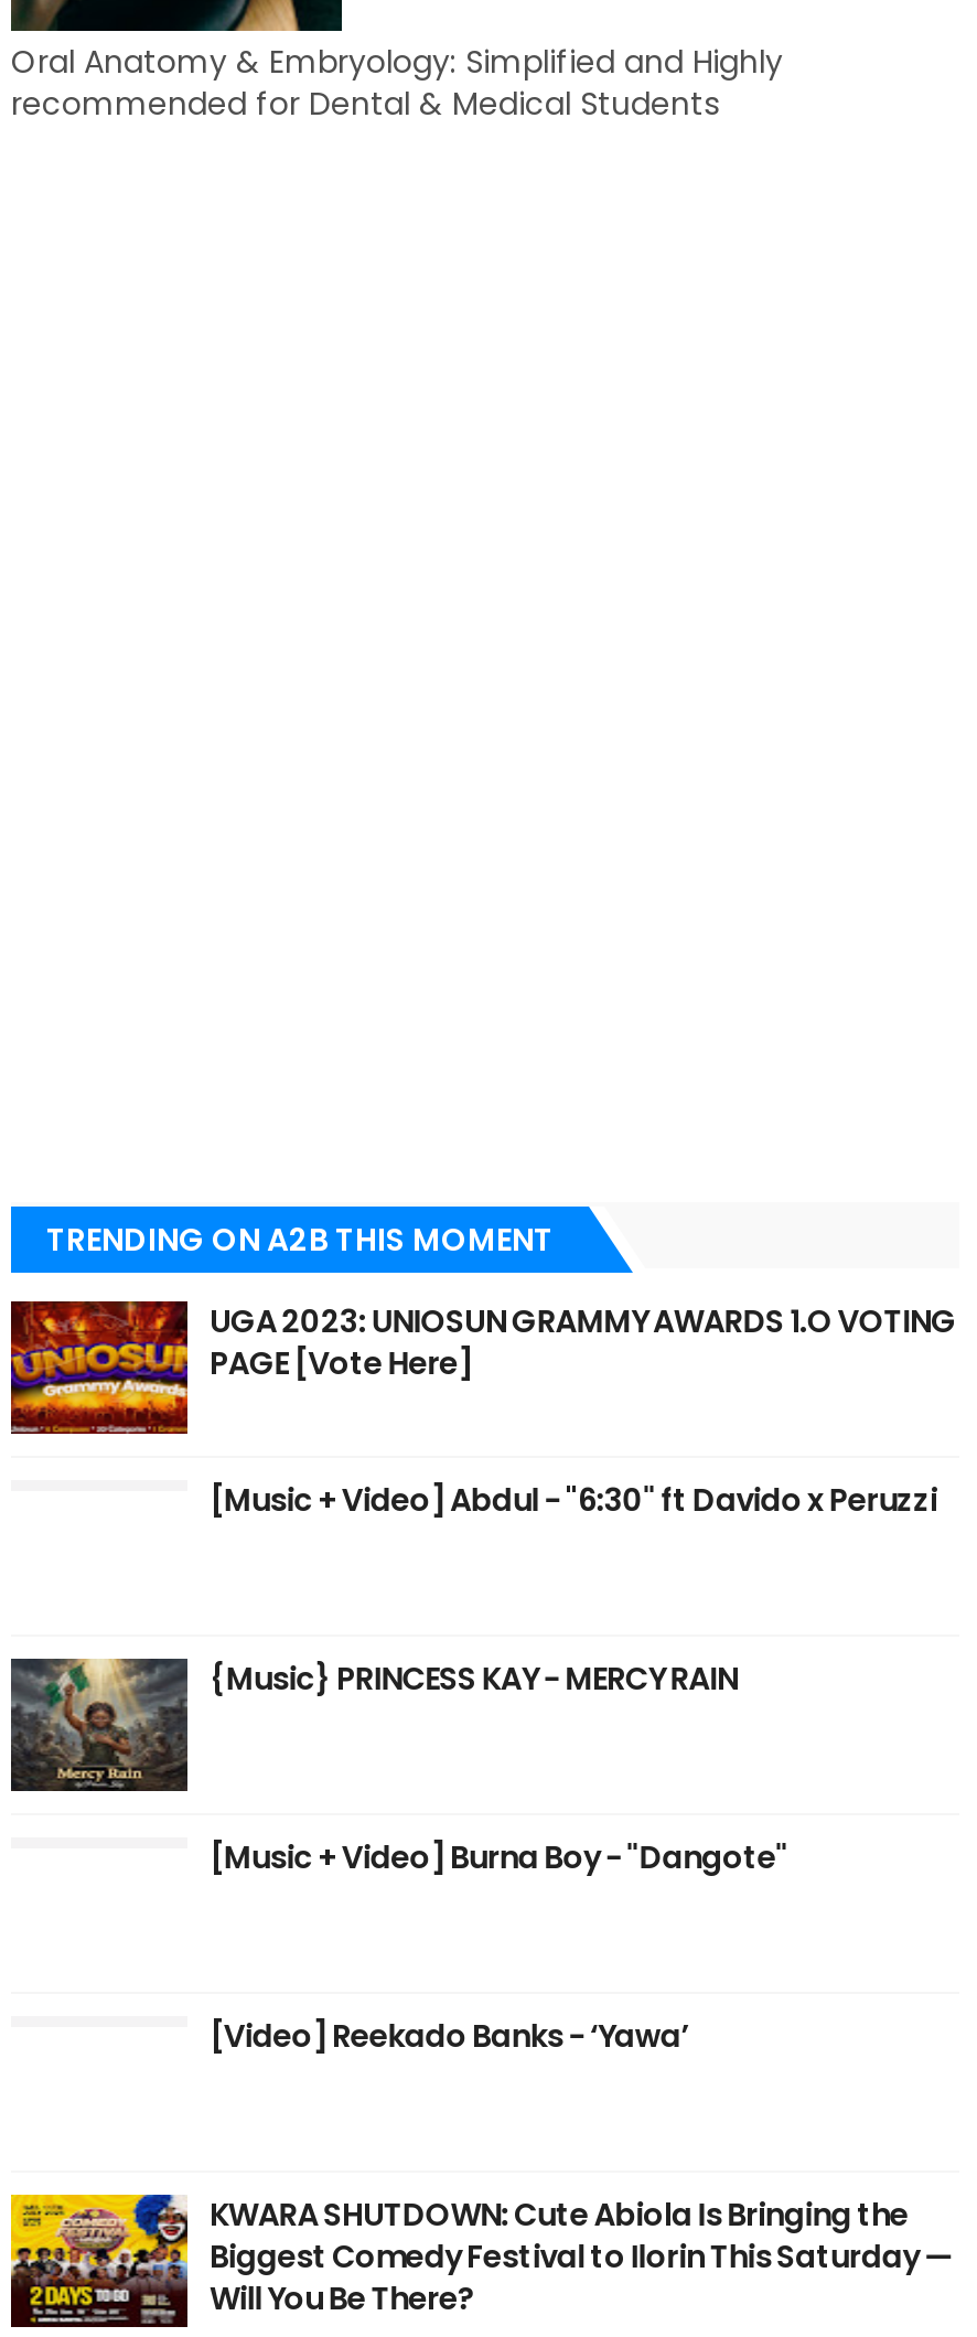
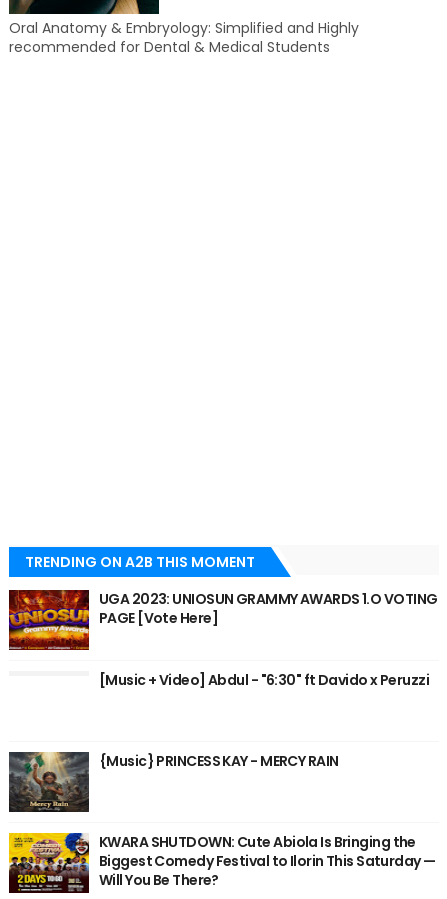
- [Music + Video] Burna Boy - "Dangote"

- [Video] Reekado Banks - ‘Yawa’
